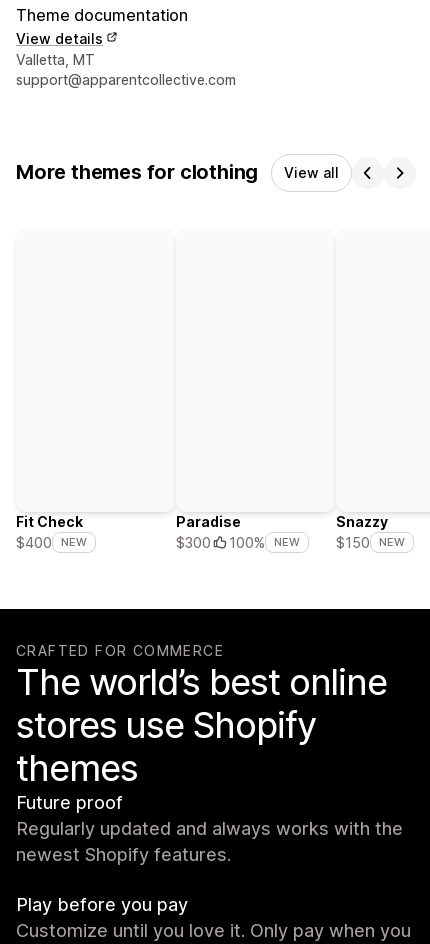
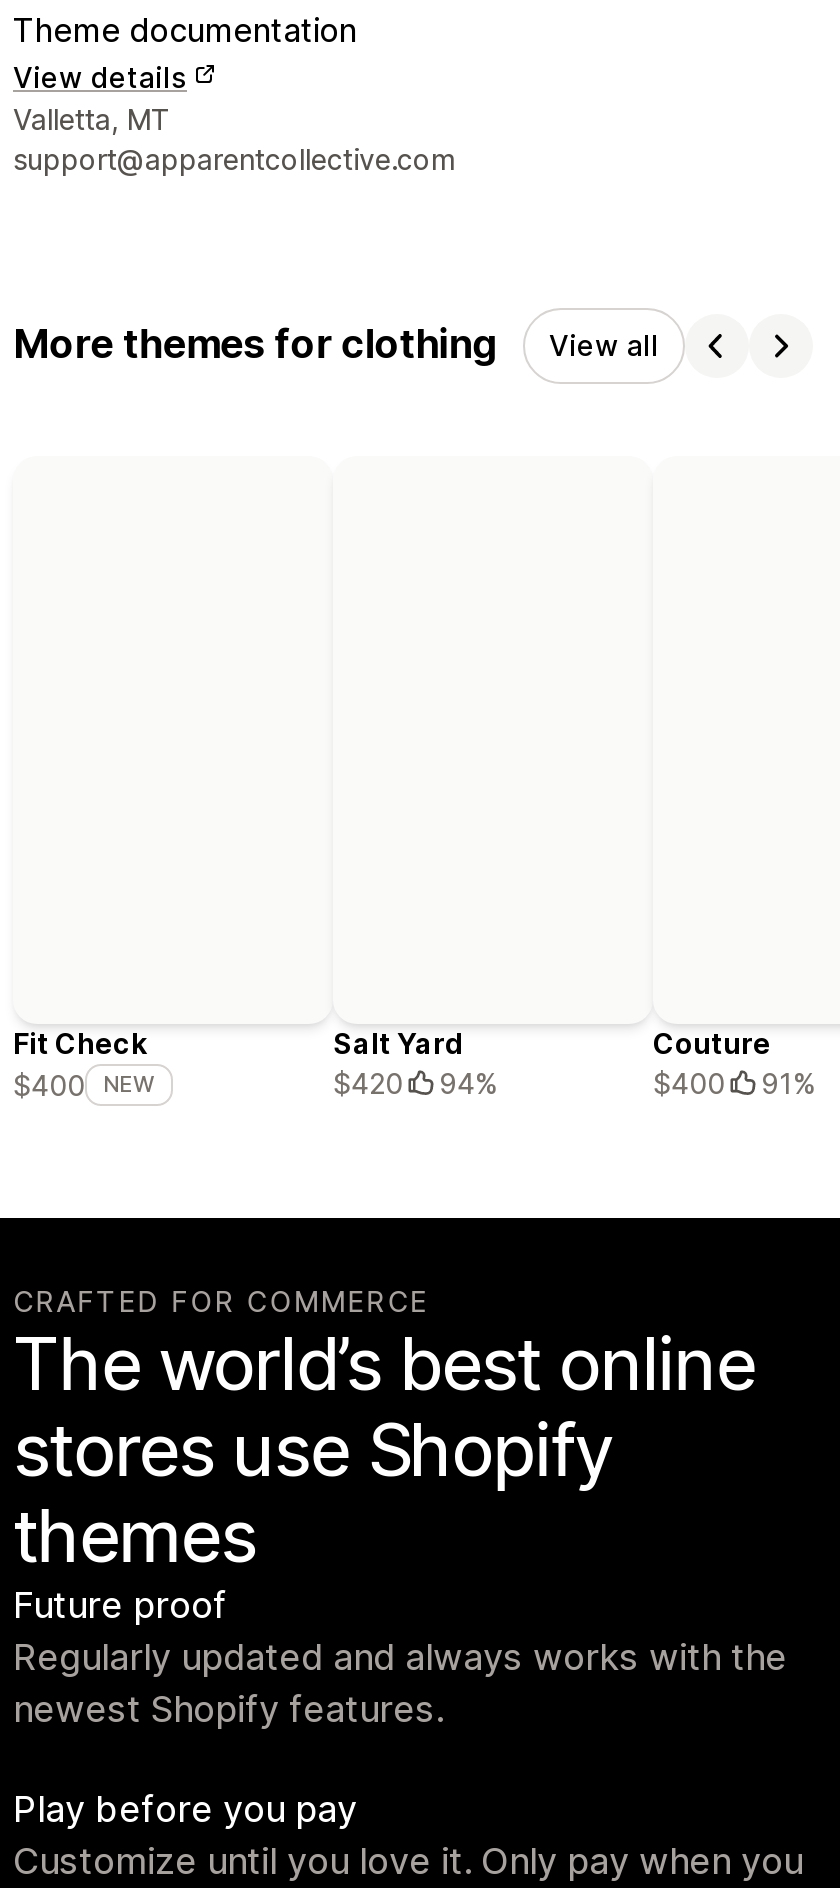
- Paradise
- $300
- 100%
- NEW
+ Salt Yard
+ $420
+ 94%

- Snazzy
- $150
- NEW
+ Couture
+ $400
+ 91%
